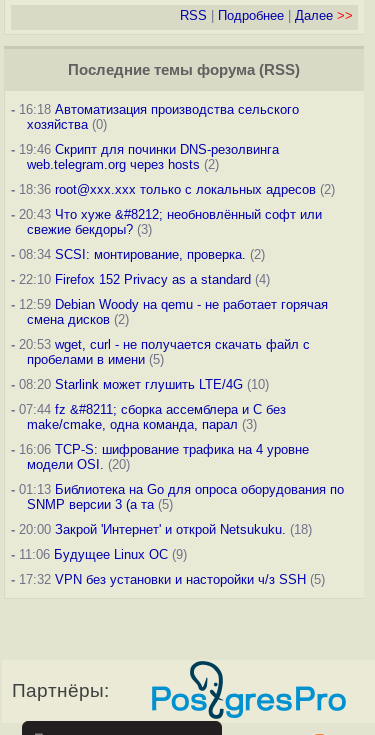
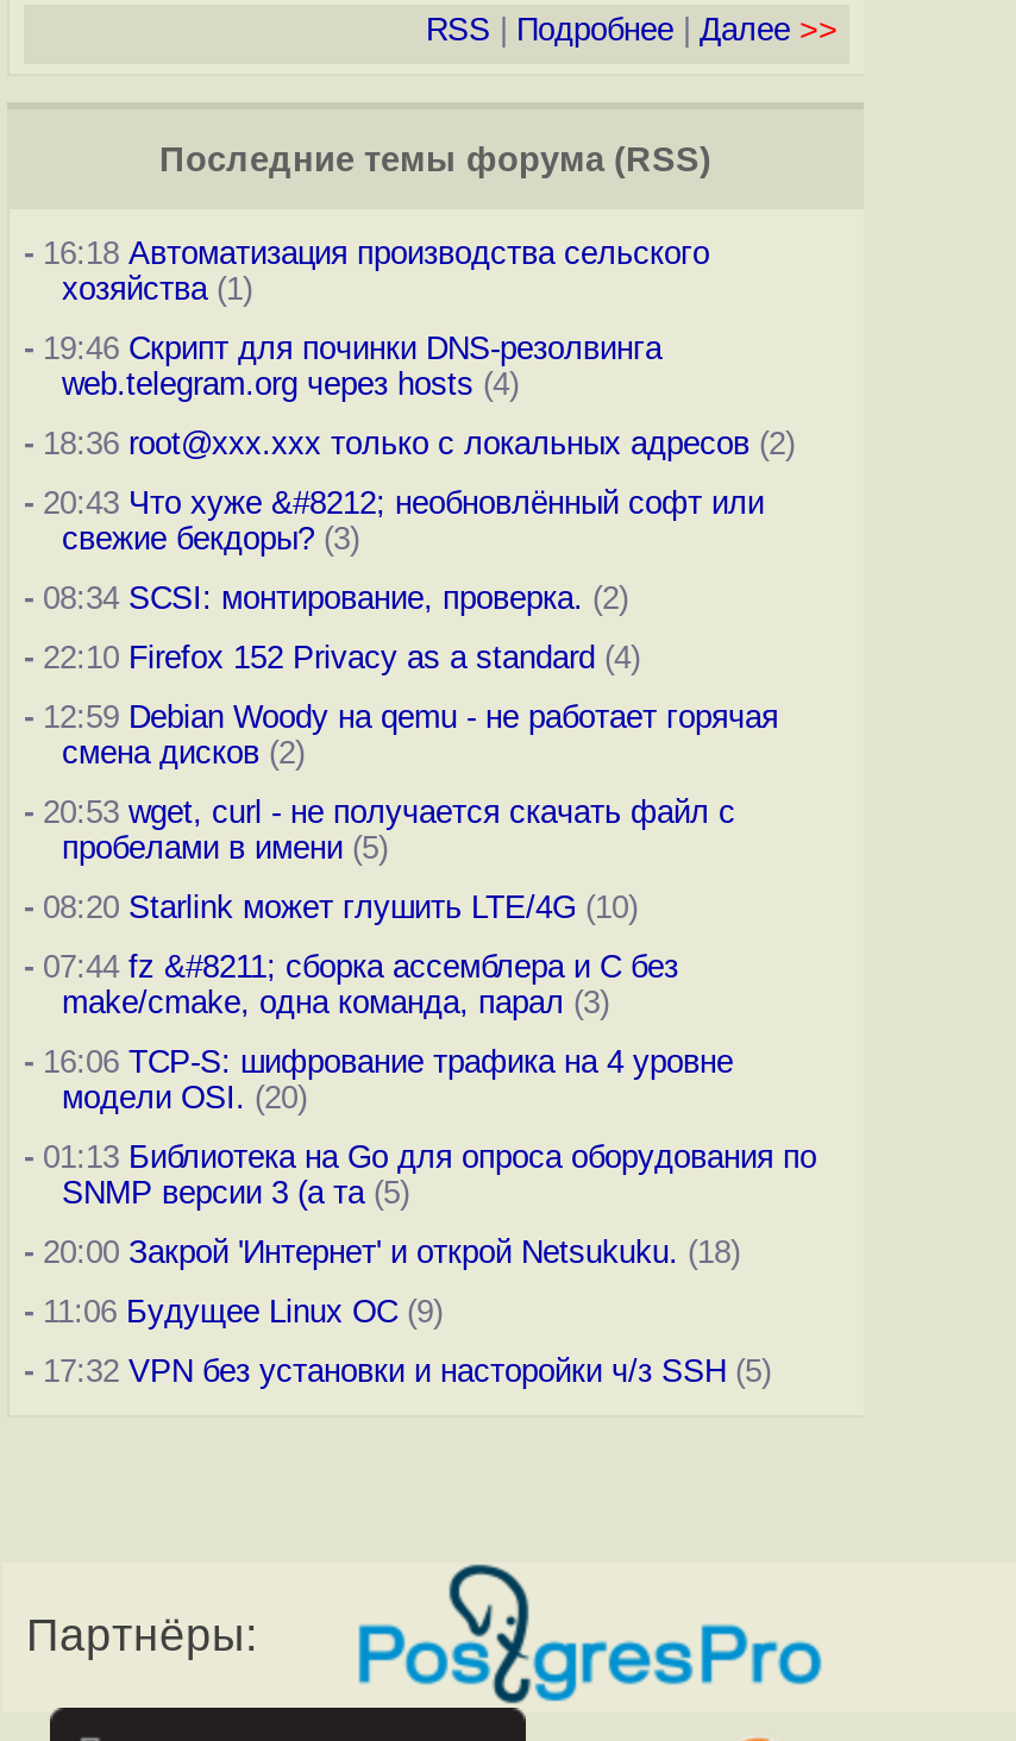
- хозяйства (0)
+ хозяйства (1)

- web.telegram.org через hosts (2)
+ web.telegram.org через hosts (4)
